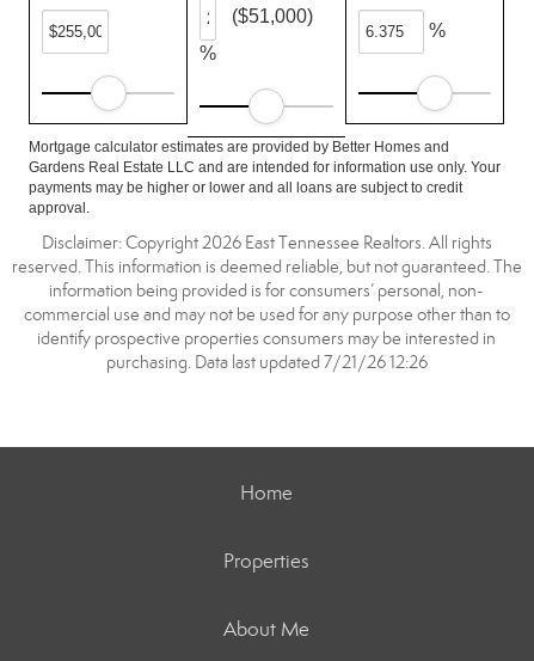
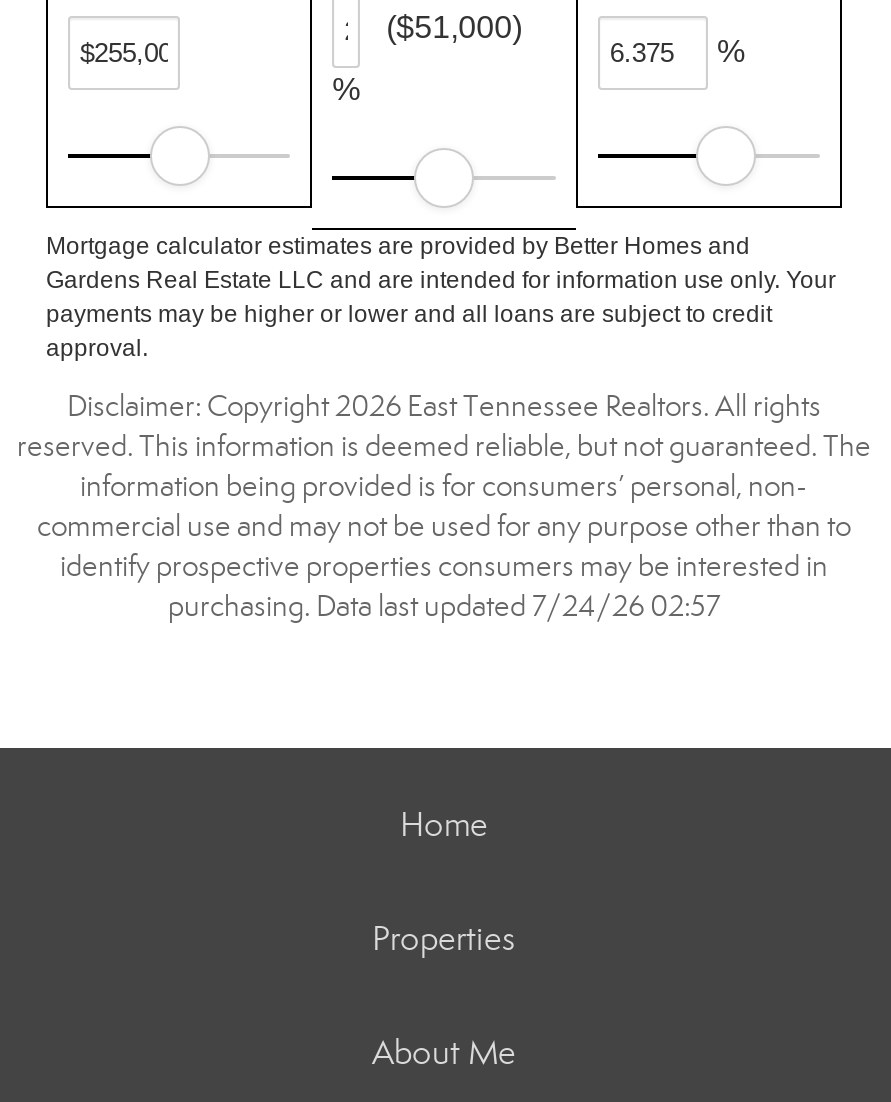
- purchasing. Data last updated 7/21/26 12:26
+ purchasing. Data last updated 7/24/26 02:57
